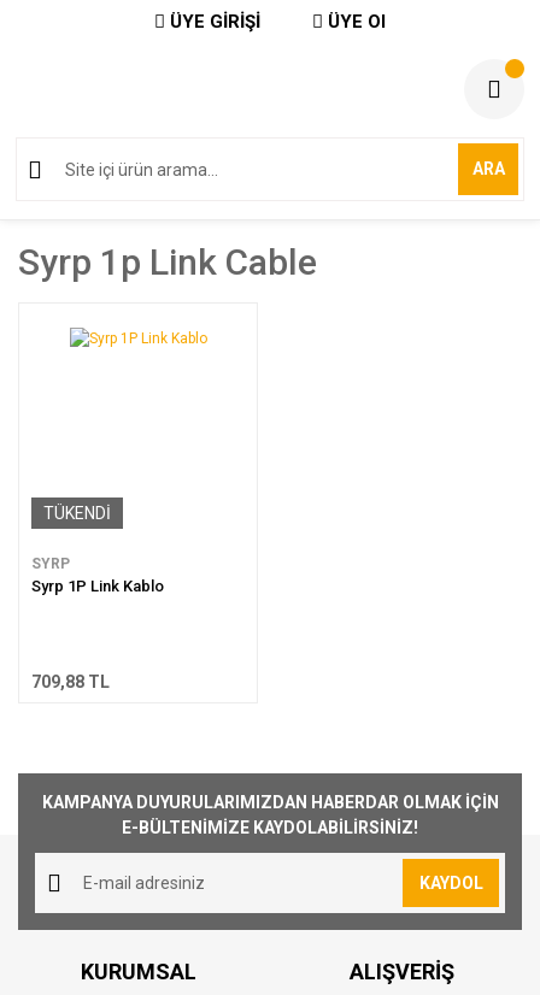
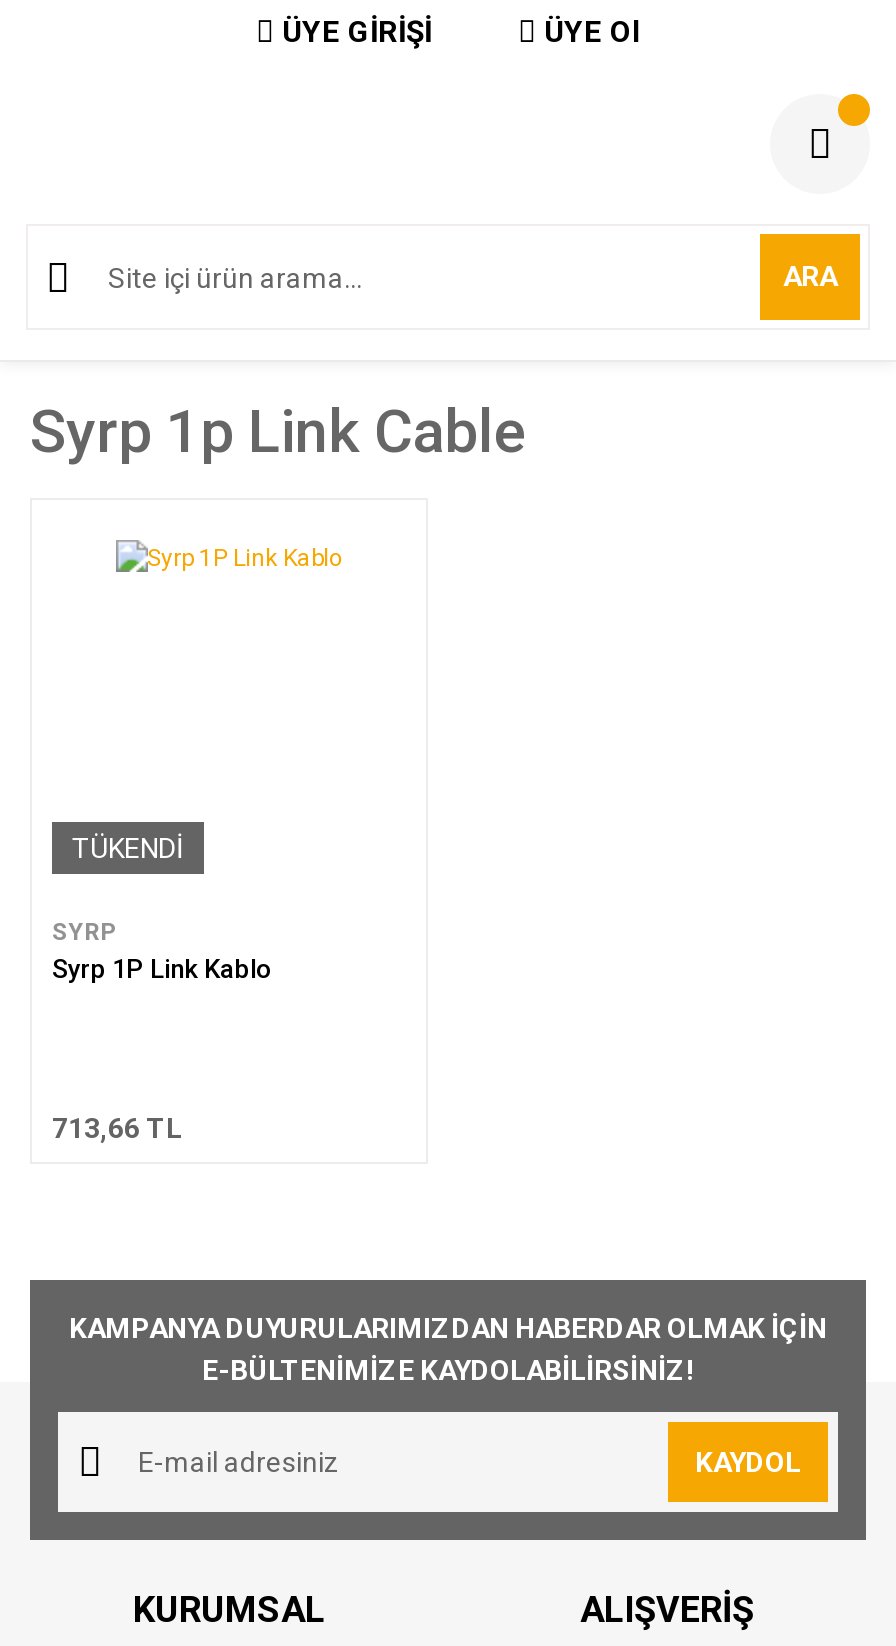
- 709,88 TL
+ 713,66 TL
